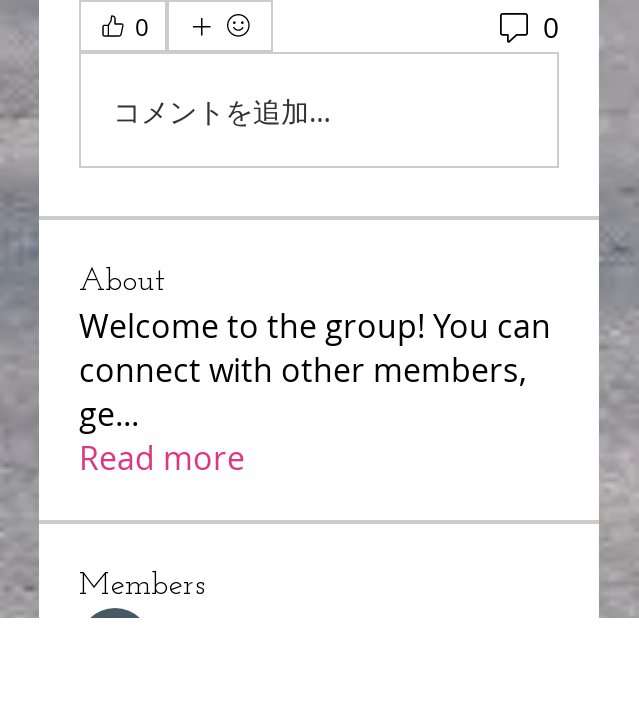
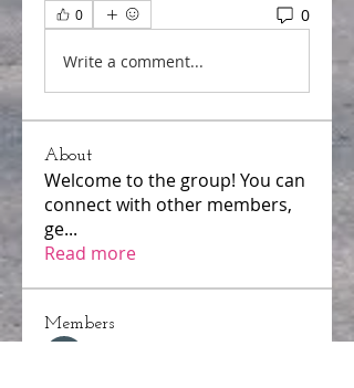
- コメントを追加…
+ Write a comment...
